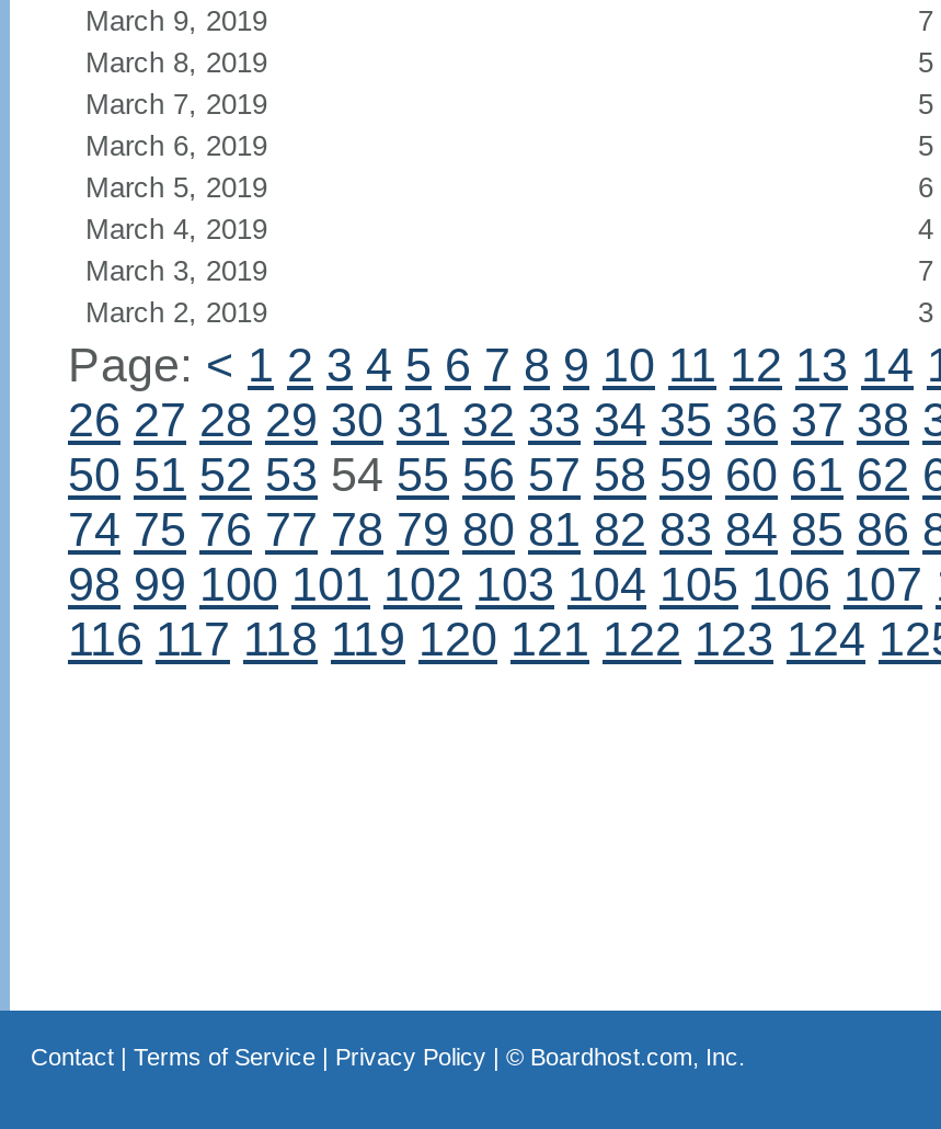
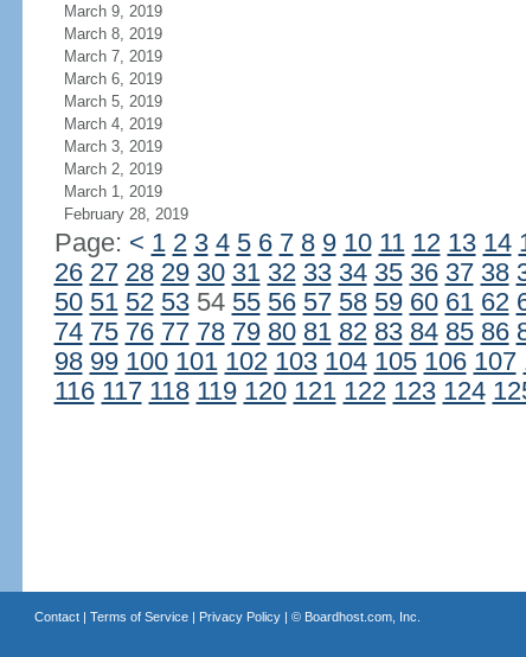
- 7

- 5

- 5

- 5

- 6

- 4

- 7

- 3
+ March 1, 2019
+ February 28, 2019
